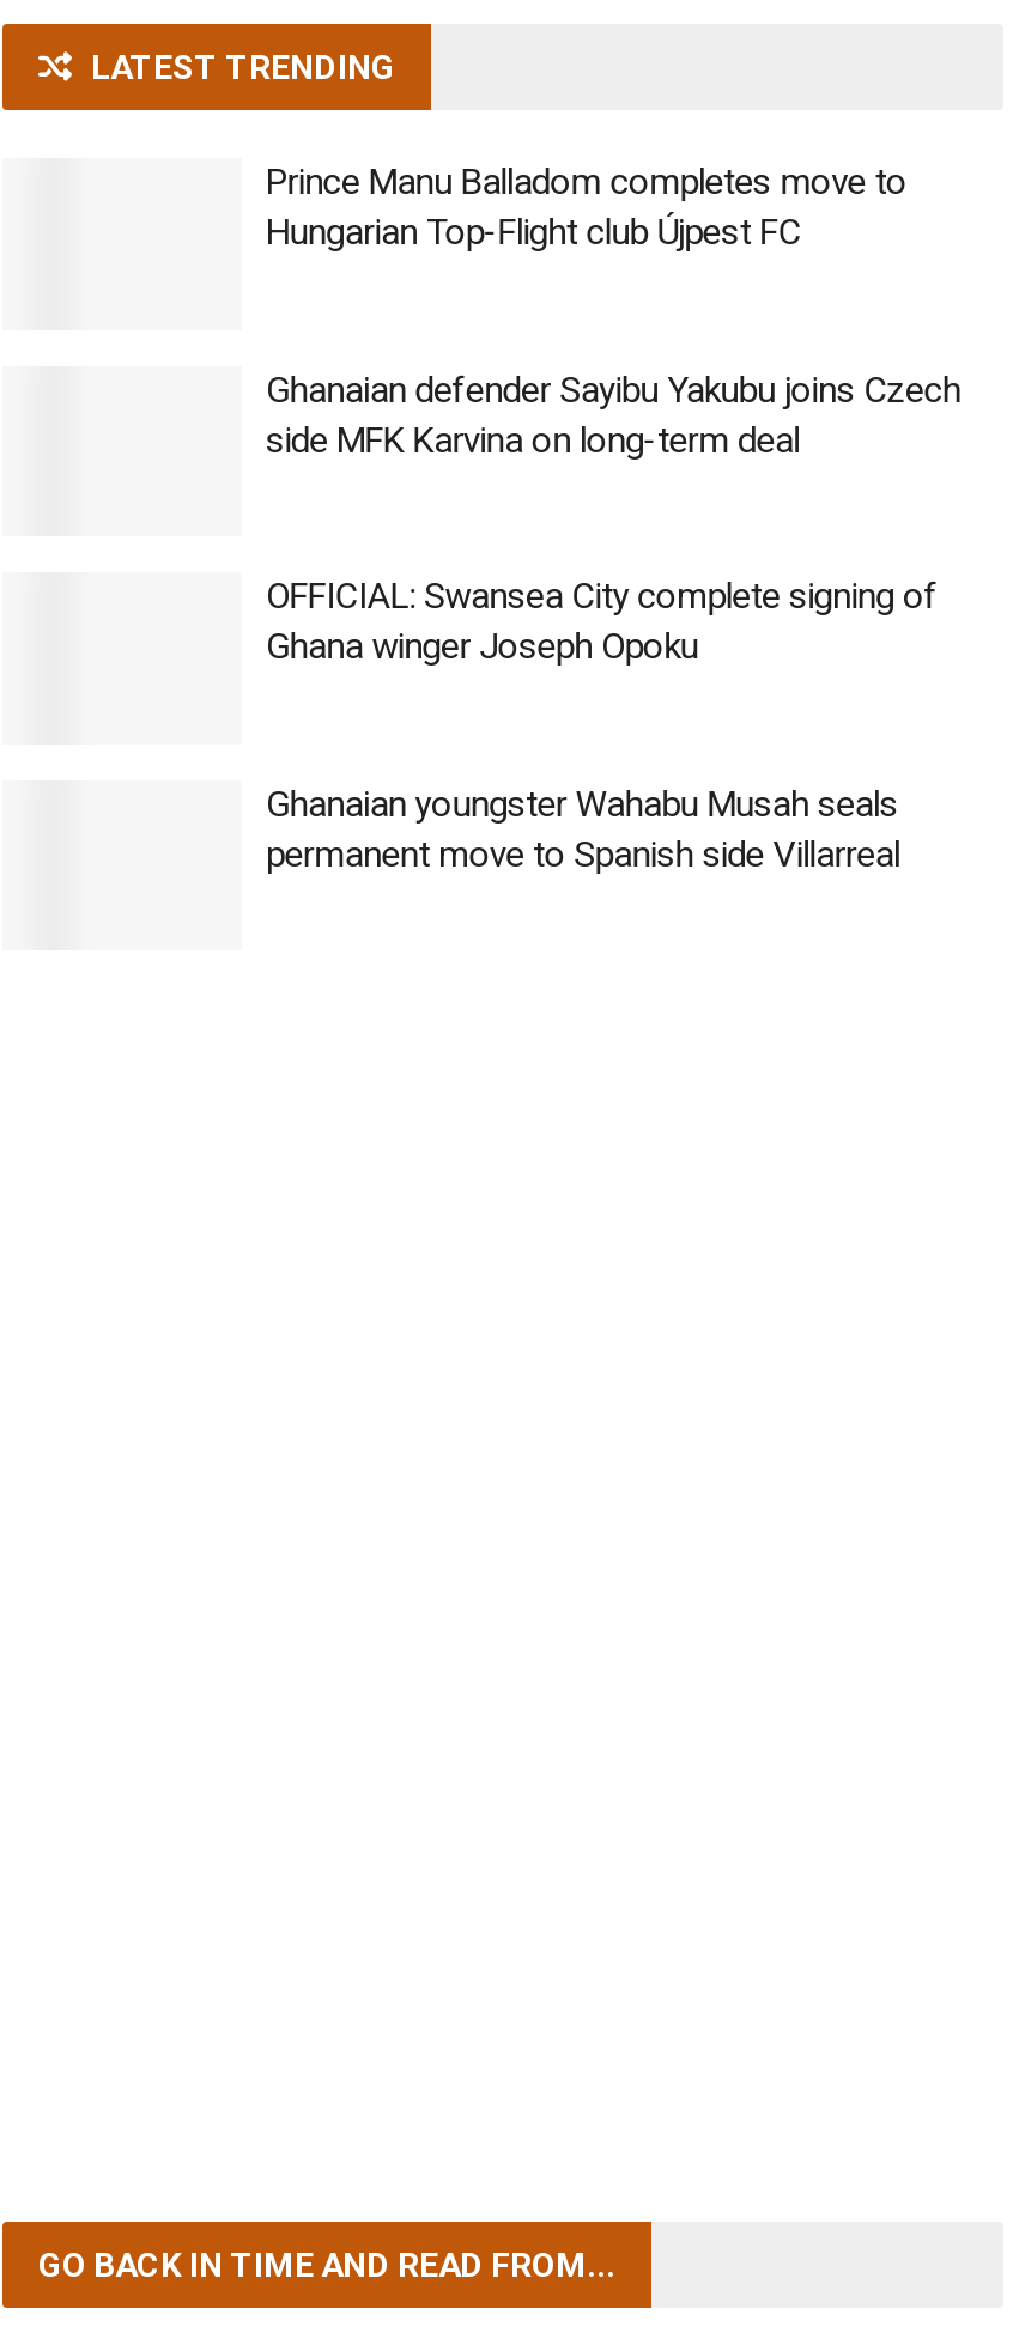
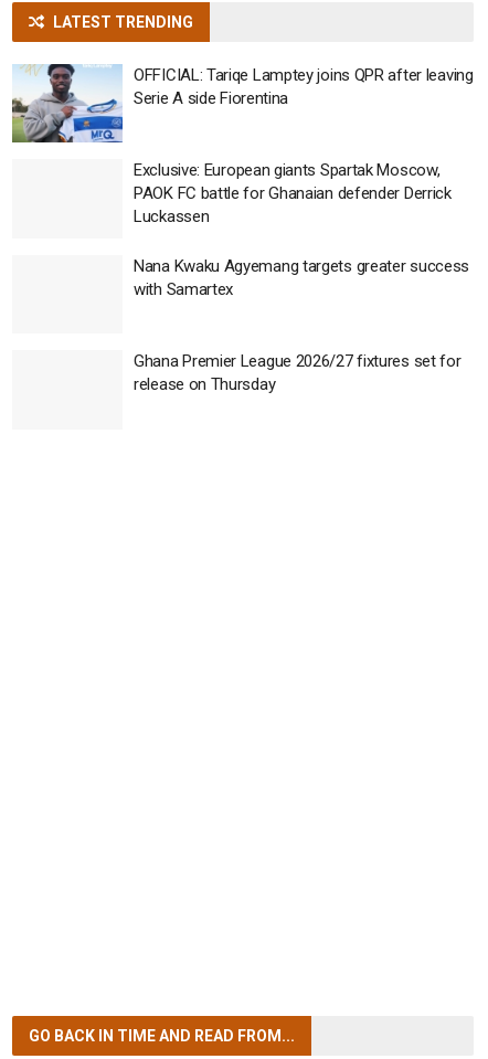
+ [image]

- Prince Manu Balladom completes move to
- Hungarian Top-Flight club Újpest FC
+ OFFICIAL: Tariqe Lamptey joins QPR after leaving
+ Serie A side Fiorentina

- Ghanaian defender Sayibu Yakubu joins Czech
- side MFK Karvina on long-term deal
+ Exclusive: European giants Spartak Moscow,
+ PAOK FC battle for Ghanaian defender Derrick
+ Luckassen

- OFFICIAL: Swansea City complete signing of
- Ghana winger Joseph Opoku
+ Nana Kwaku Agyemang targets greater success
+ with Samartex

- Ghanaian youngster Wahabu Musah seals
- permanent move to Spanish side Villarreal
+ Ghana Premier League 2026/27 fixtures set for
+ release on Thursday
